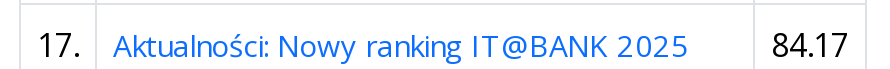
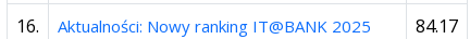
- 17. Aktualności: Nowy ranking IT@BANK 2025
+ 16. Aktualności: Nowy ranking IT@BANK 2025
